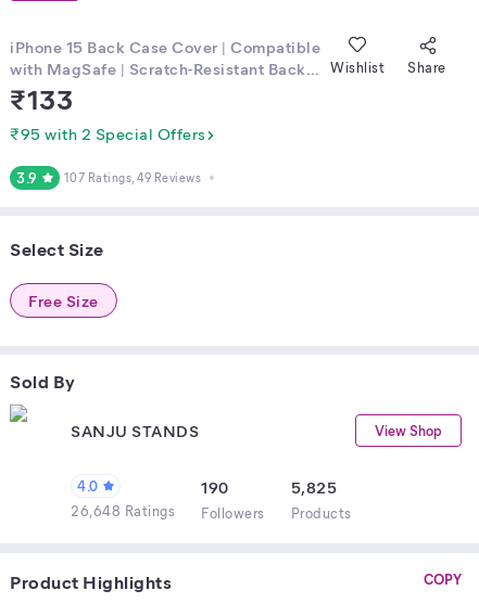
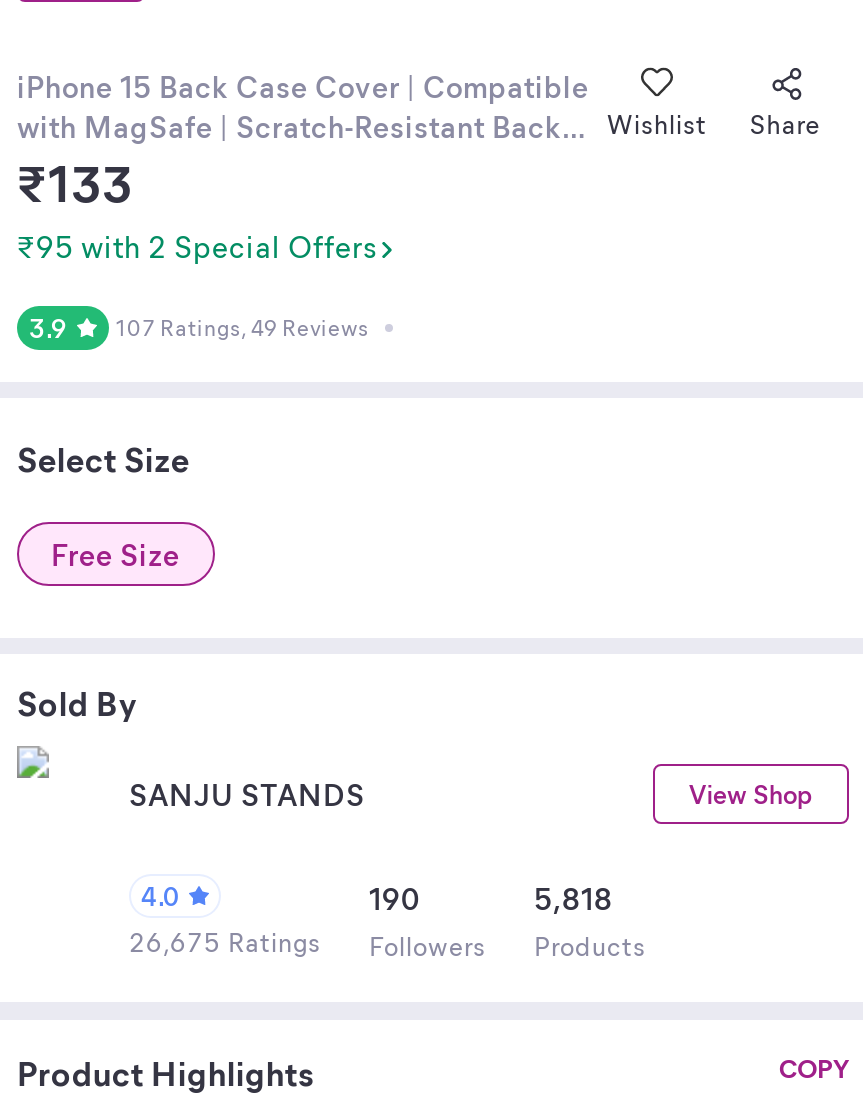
- 5,825
+ 5,818

- 26,648 Ratings Followers Products
+ 26,675 Ratings Followers Products
